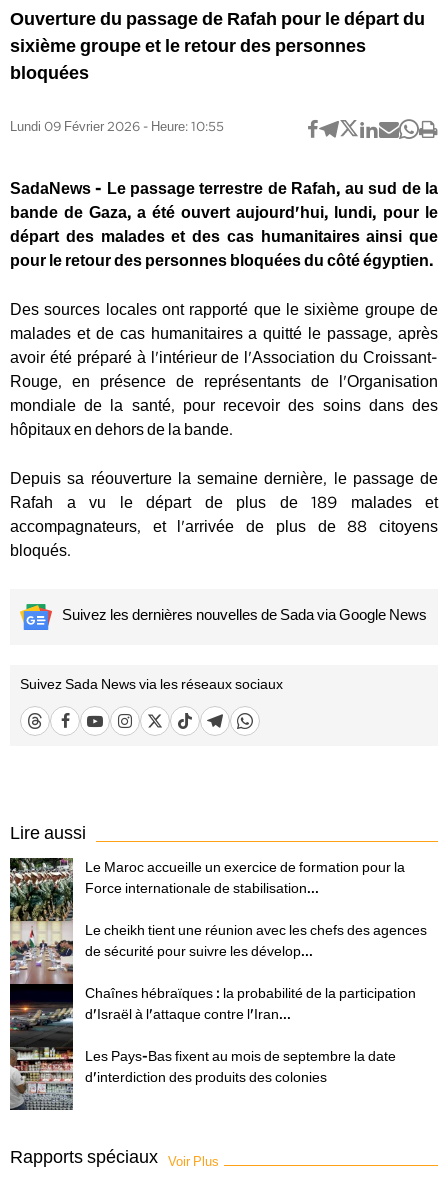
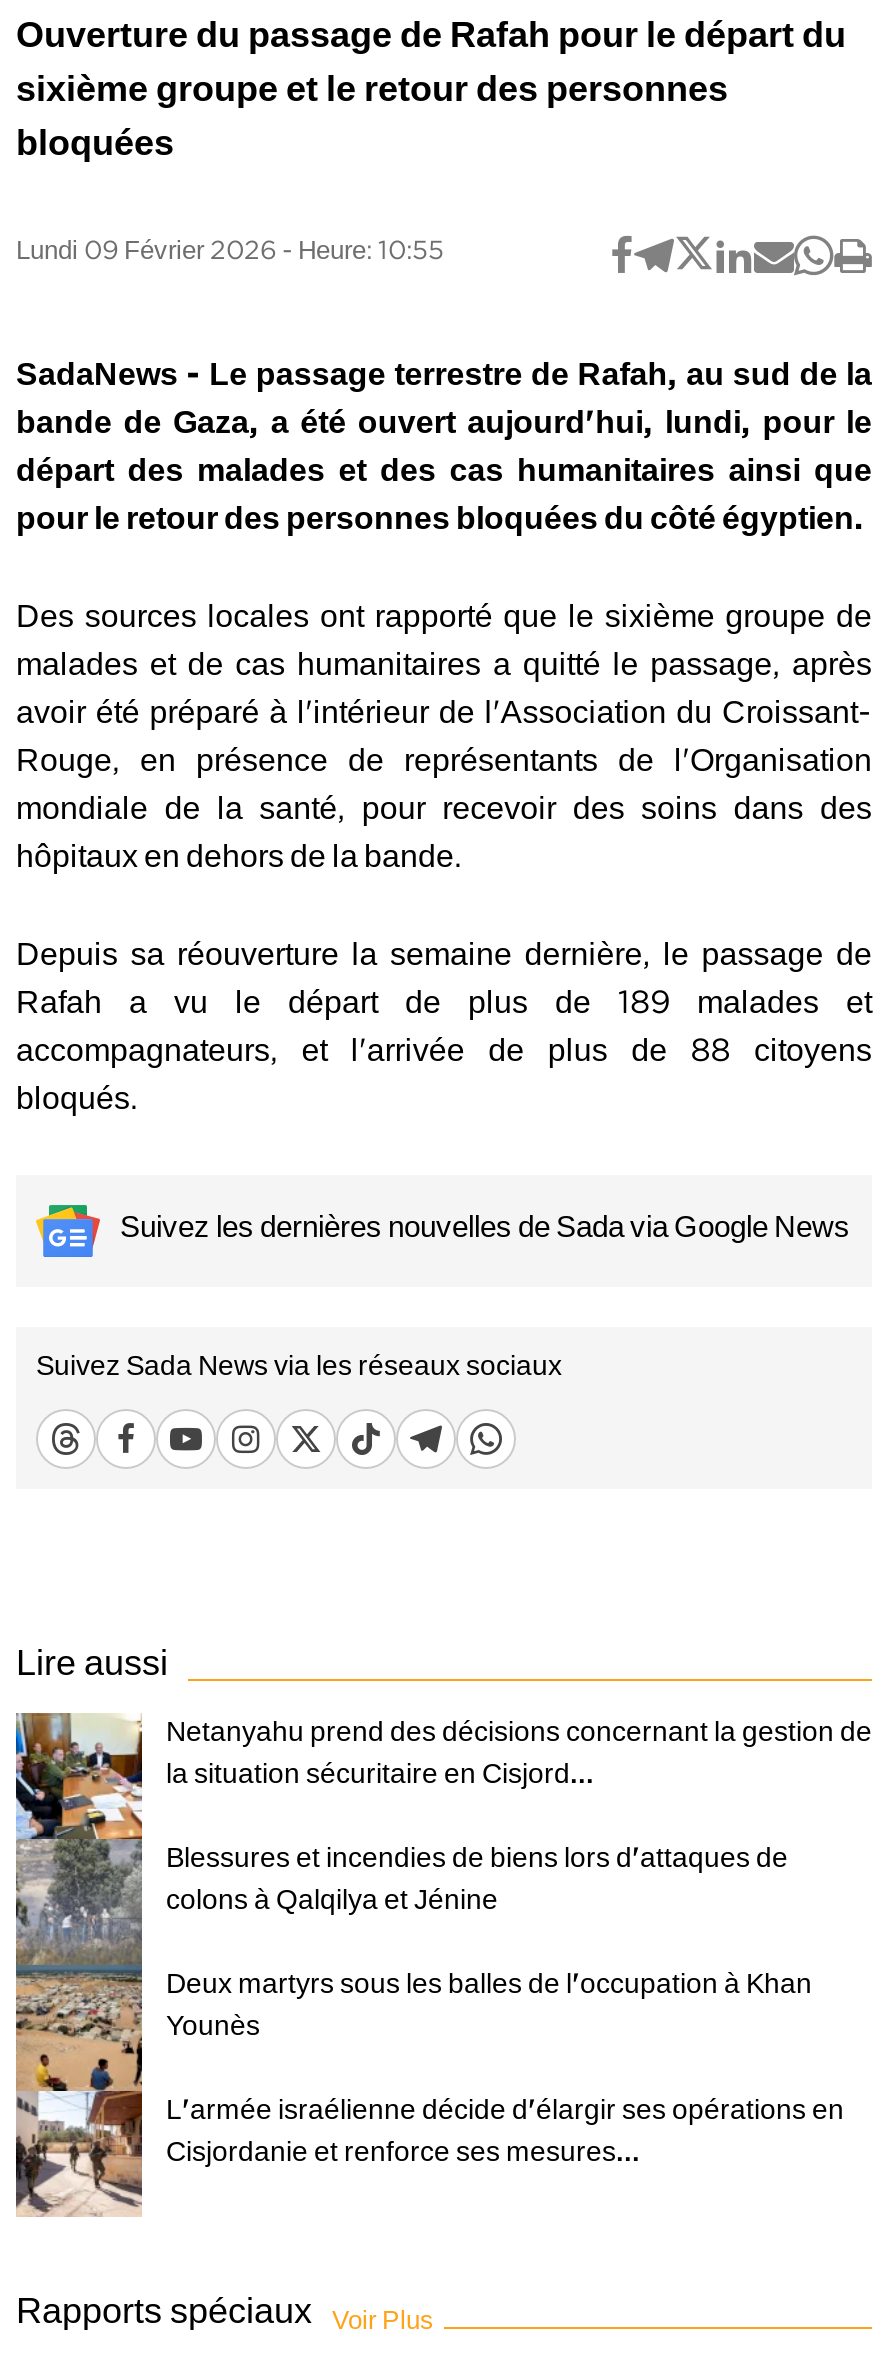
- [image]
- Le Maroc accueille un exercice de formation pour la
- Force internationale de stabilisation...
+ [image]
+ Netanyahu prend des décisions concernant la gestion de
+ la situation sécuritaire en Cisjord...

- Le cheikh tient une réunion avec les chefs des agences
- de sécurité pour suivre les dévelop...
+ Blessures et incendies de biens lors d'attaques de
+ colons à Qalqilya et Jénine

- Chaînes hébraïques : la probabilité de la participation
- d'Israël à l'attaque contre l'Iran...
+ Deux martyrs sous les balles de l'occupation à Khan
+ Younès

- Les Pays-Bas fixent au mois de septembre la date
- d'interdiction des produits des colonies
+ L'armée israélienne décide d'élargir ses opérations en
+ Cisjordanie et renforce ses mesures...
